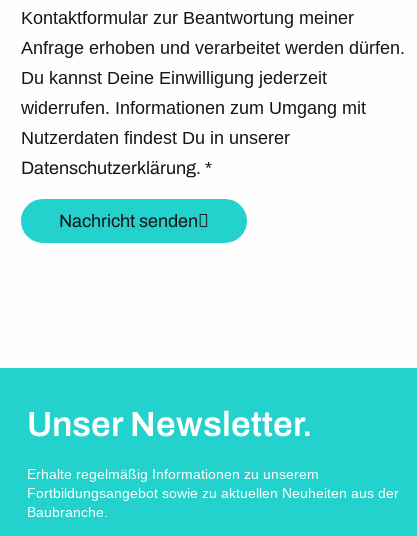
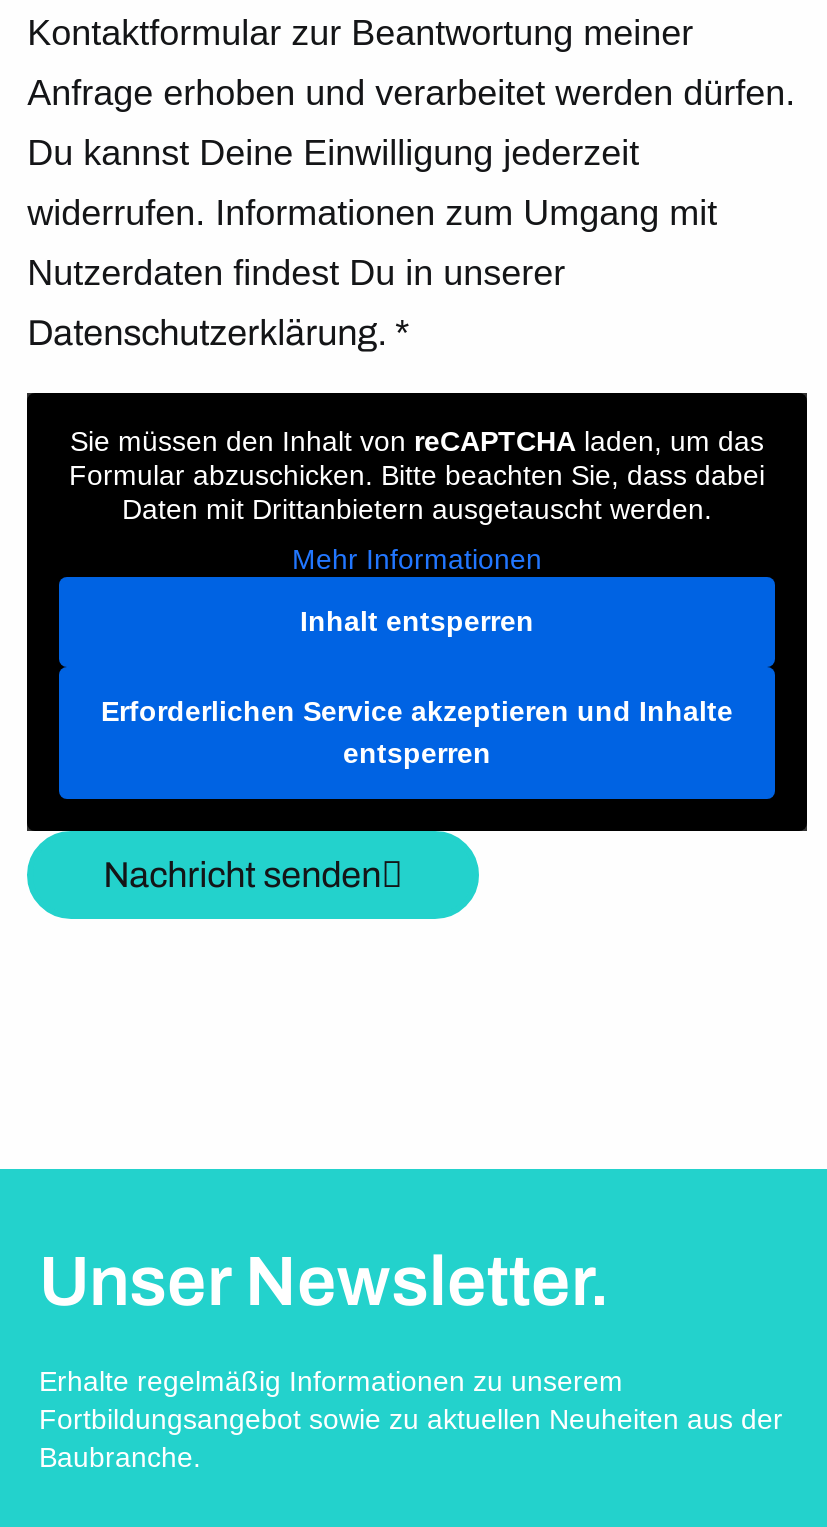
+ [image]
+ Sie müssen den Inhalt von reCAPTCHA laden, um das
+ Formular abzuschicken. Bitte beachten Sie, dass dabei
+ Daten mit Drittanbietern ausgetauscht werden.
+ Mehr Informationen
+ Inhalt entsperren
+ Erforderlichen Service akzeptieren und Inhalte
+ entsperren
